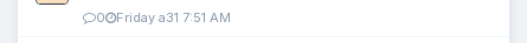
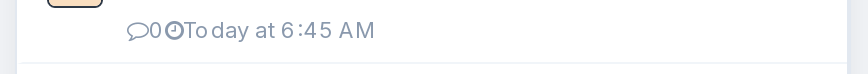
- 0 Friday a31 7:51 AM
+ 0 Today at 6:45 AM
